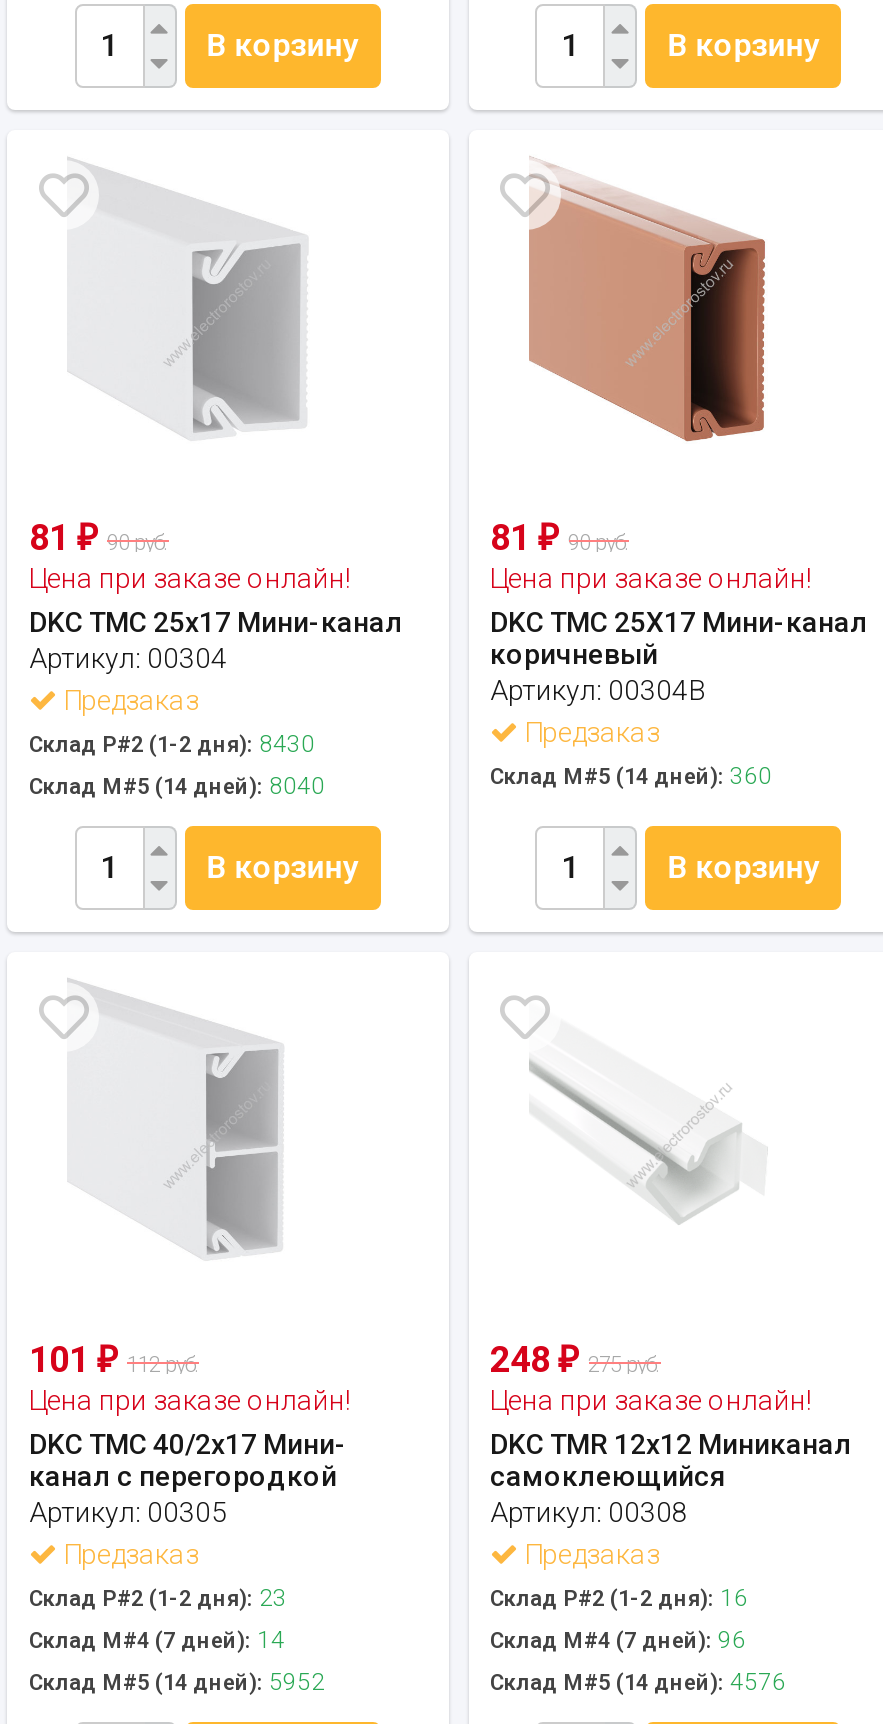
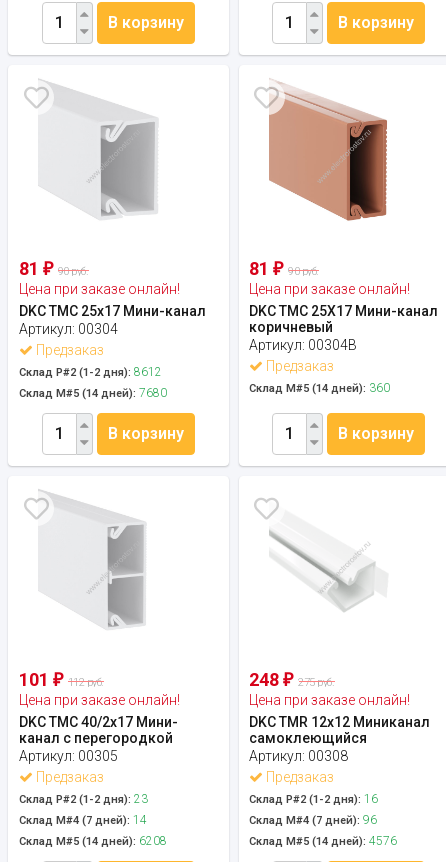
- Склад Р#2 (1-2 дня): 8430
+ Склад Р#2 (1-2 дня): 8612

- Склад М#5 (14 дней): 8040
+ Склад М#5 (14 дней): 7680

- Склад М#5 (14 дней): 5952
+ Склад М#5 (14 дней): 6208
